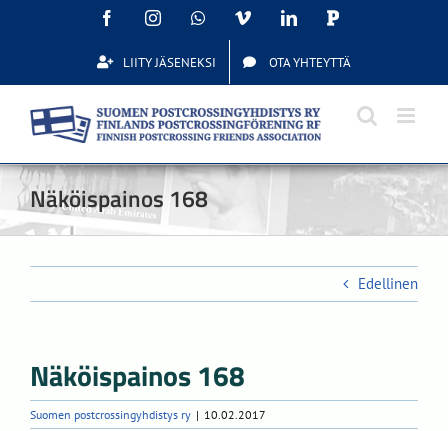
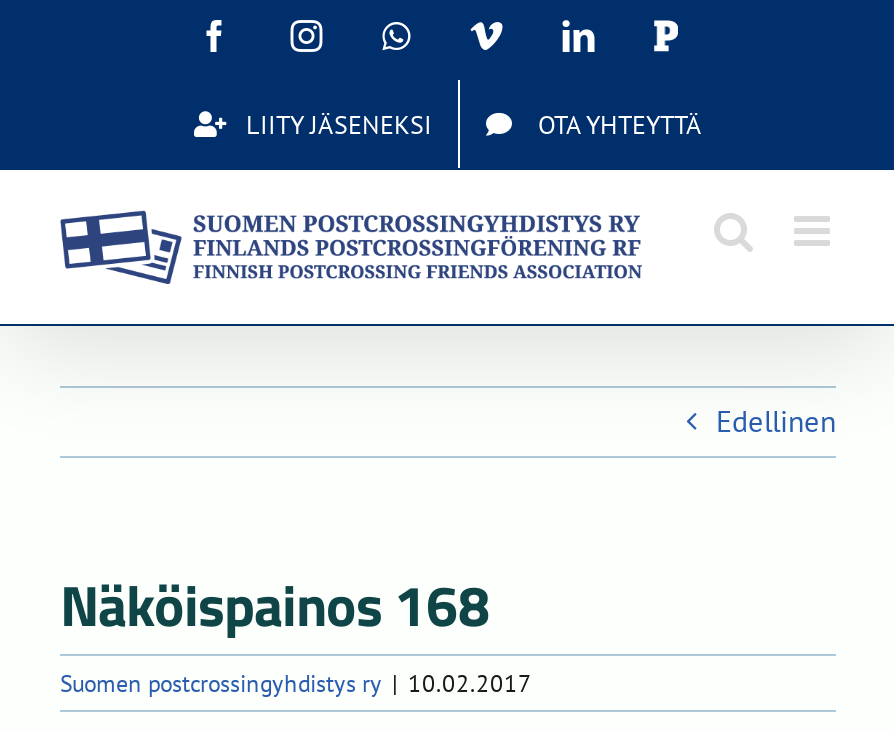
- Näköispainos 168
